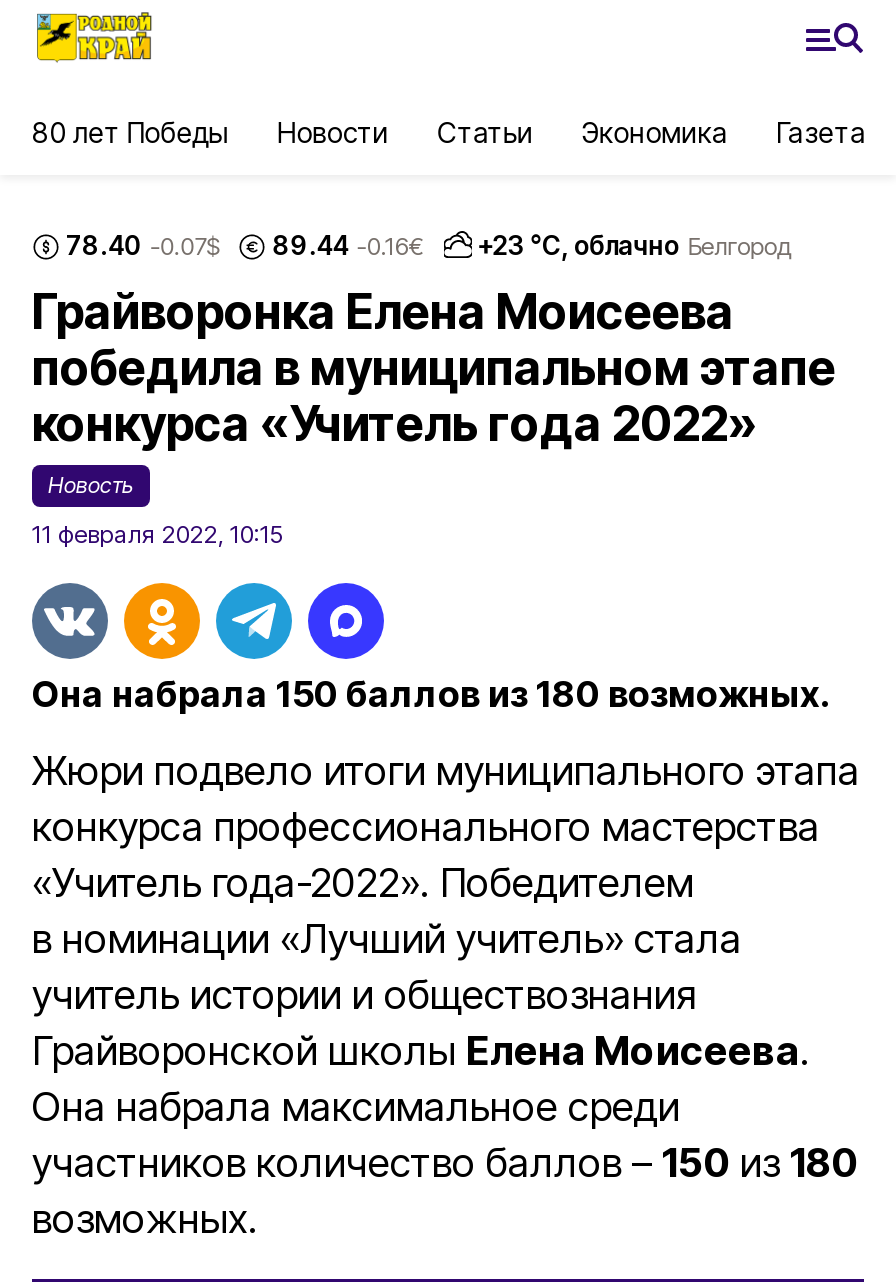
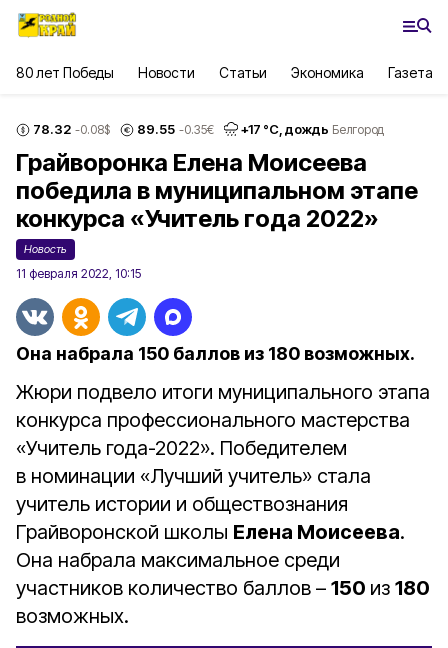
- 78.40 -0.07$
+ 78.32 -0.08$

- 89.44 -0.16€
+ 89.55 -0.35€

- +23 °С, облачно Белгород
+ +17 °С, дождь Белгород
